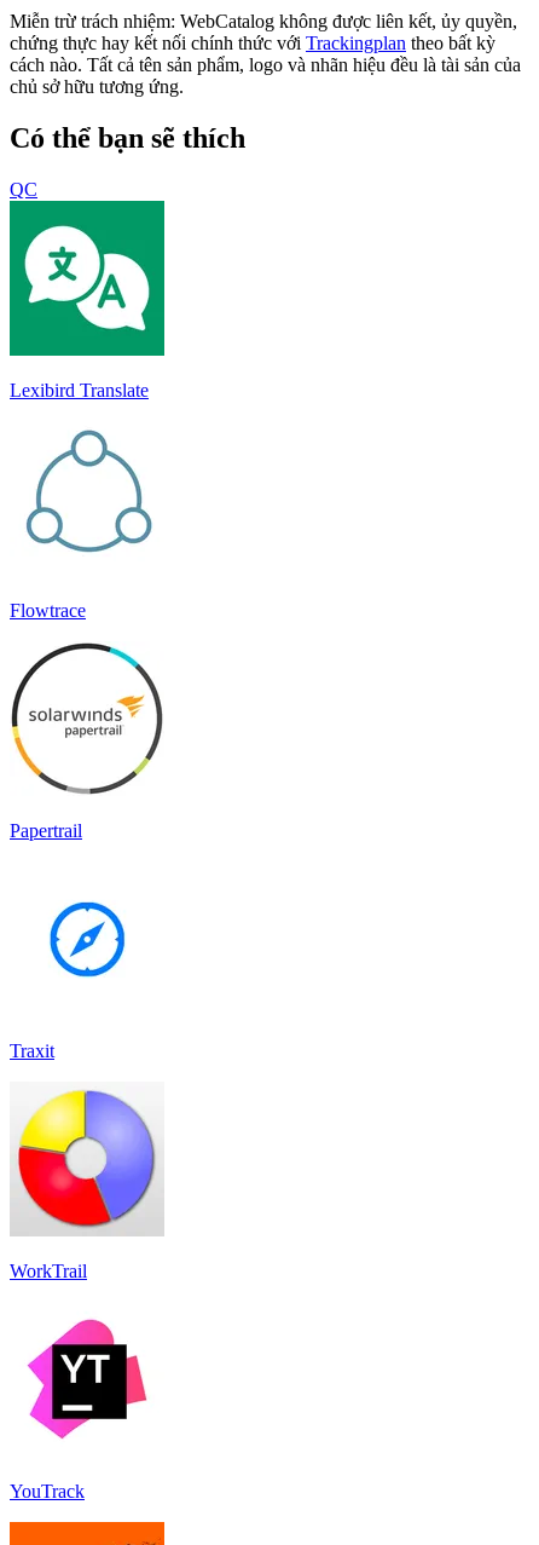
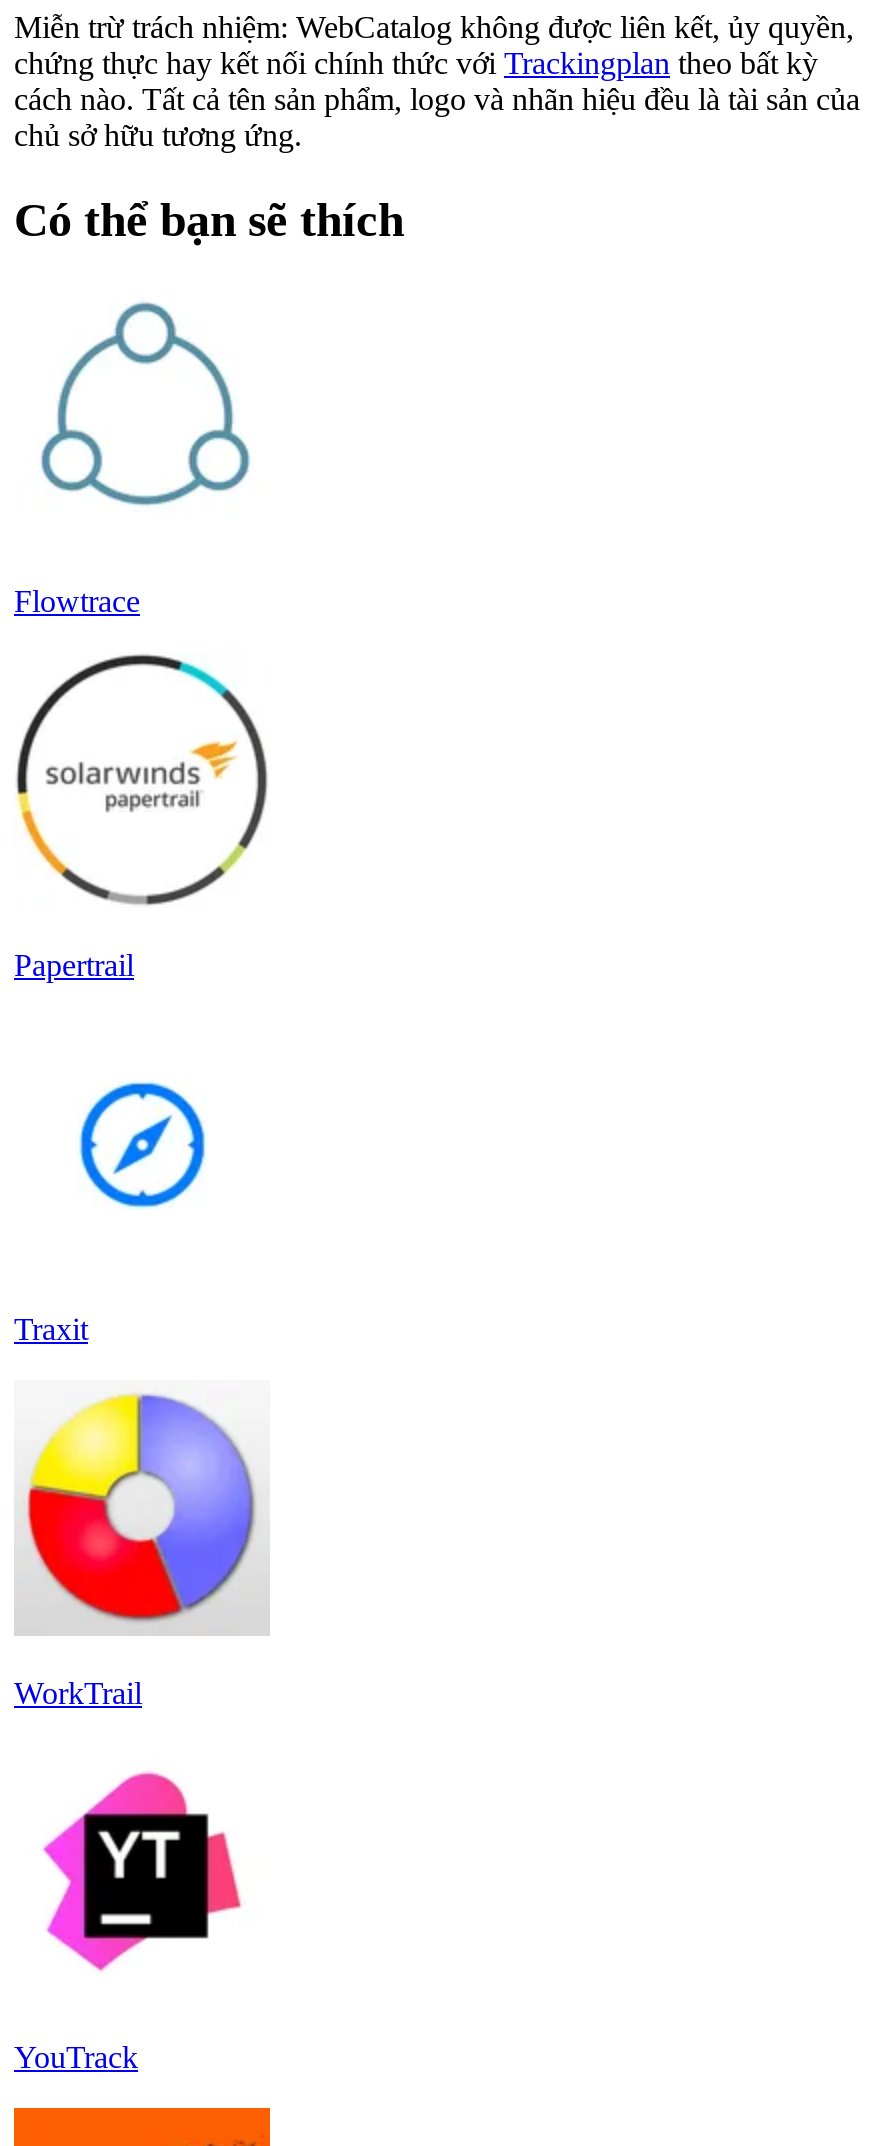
- QC

- [image]
- Lexibird Translate
